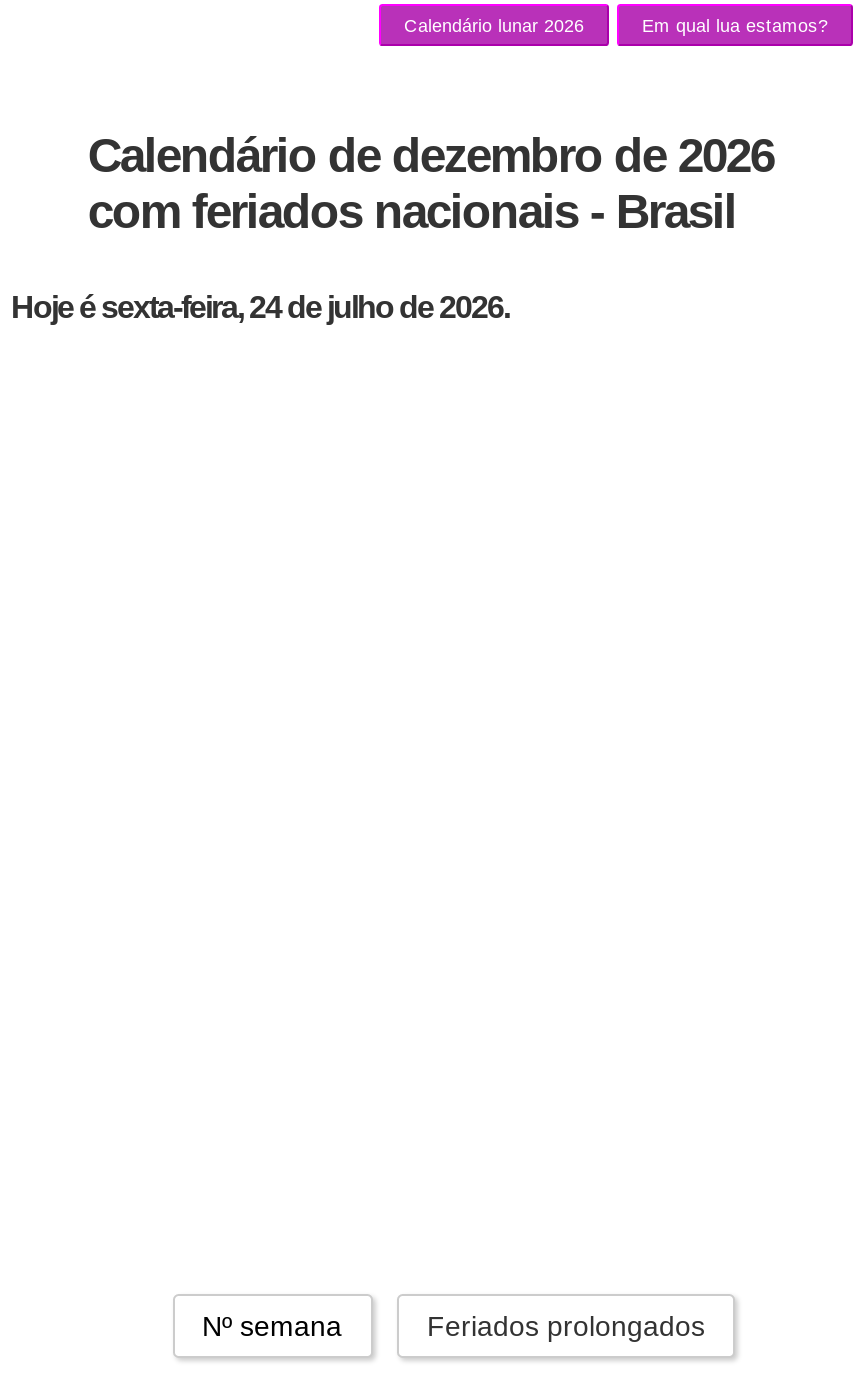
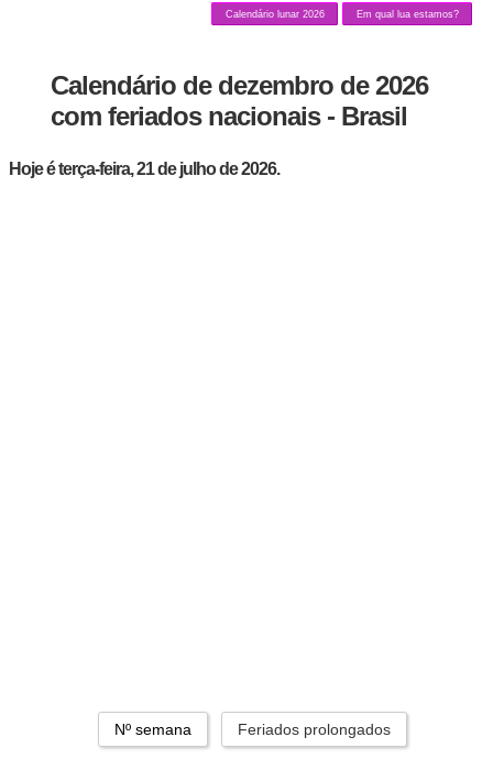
- Hoje é sexta-feira, 24 de julho de 2026.
+ Hoje é terça-feira, 21 de julho de 2026.
